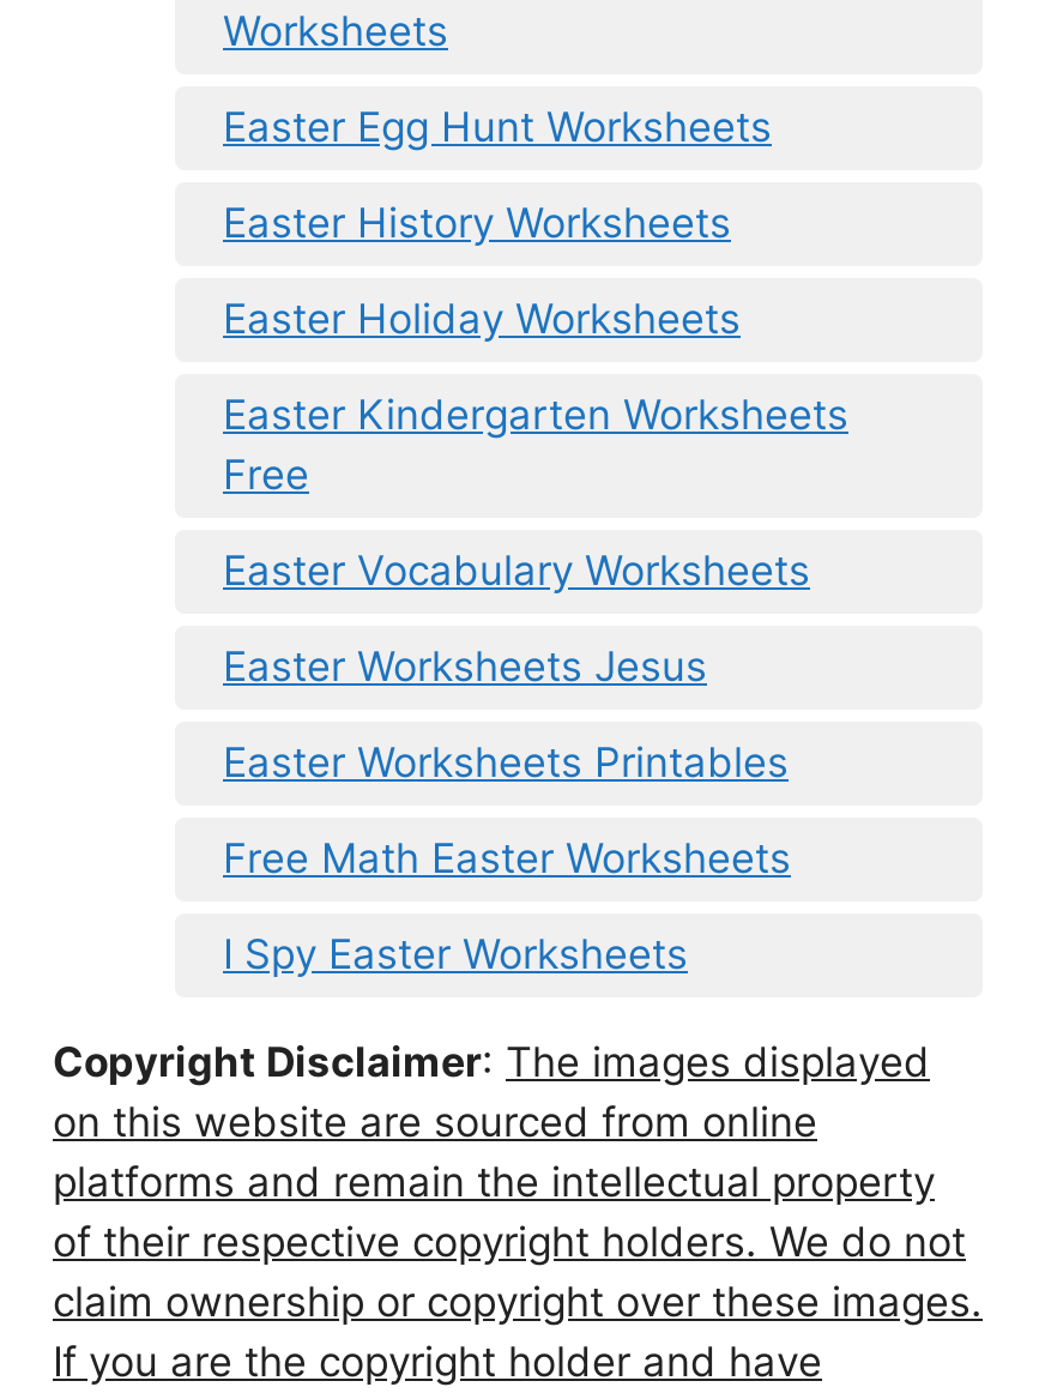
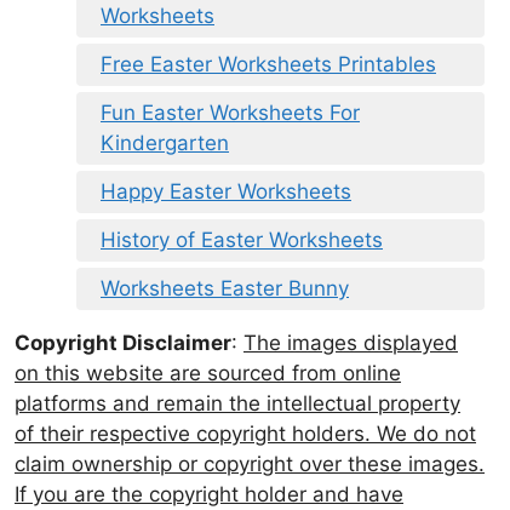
- Easter Egg Hunt Worksheets
- Easter History Worksheets
- Easter Holiday Worksheets
- Easter Kindergarten Worksheets
- Free
- Easter Vocabulary Worksheets
- Easter Worksheets Jesus
- Easter Worksheets Printables
- Free Math Easter Worksheets
- I Spy Easter Worksheets
+ Free Easter Worksheets Printables
+ Fun Easter Worksheets For
+ Kindergarten
+ Happy Easter Worksheets
+ History of Easter Worksheets
+ Worksheets Easter Bunny
